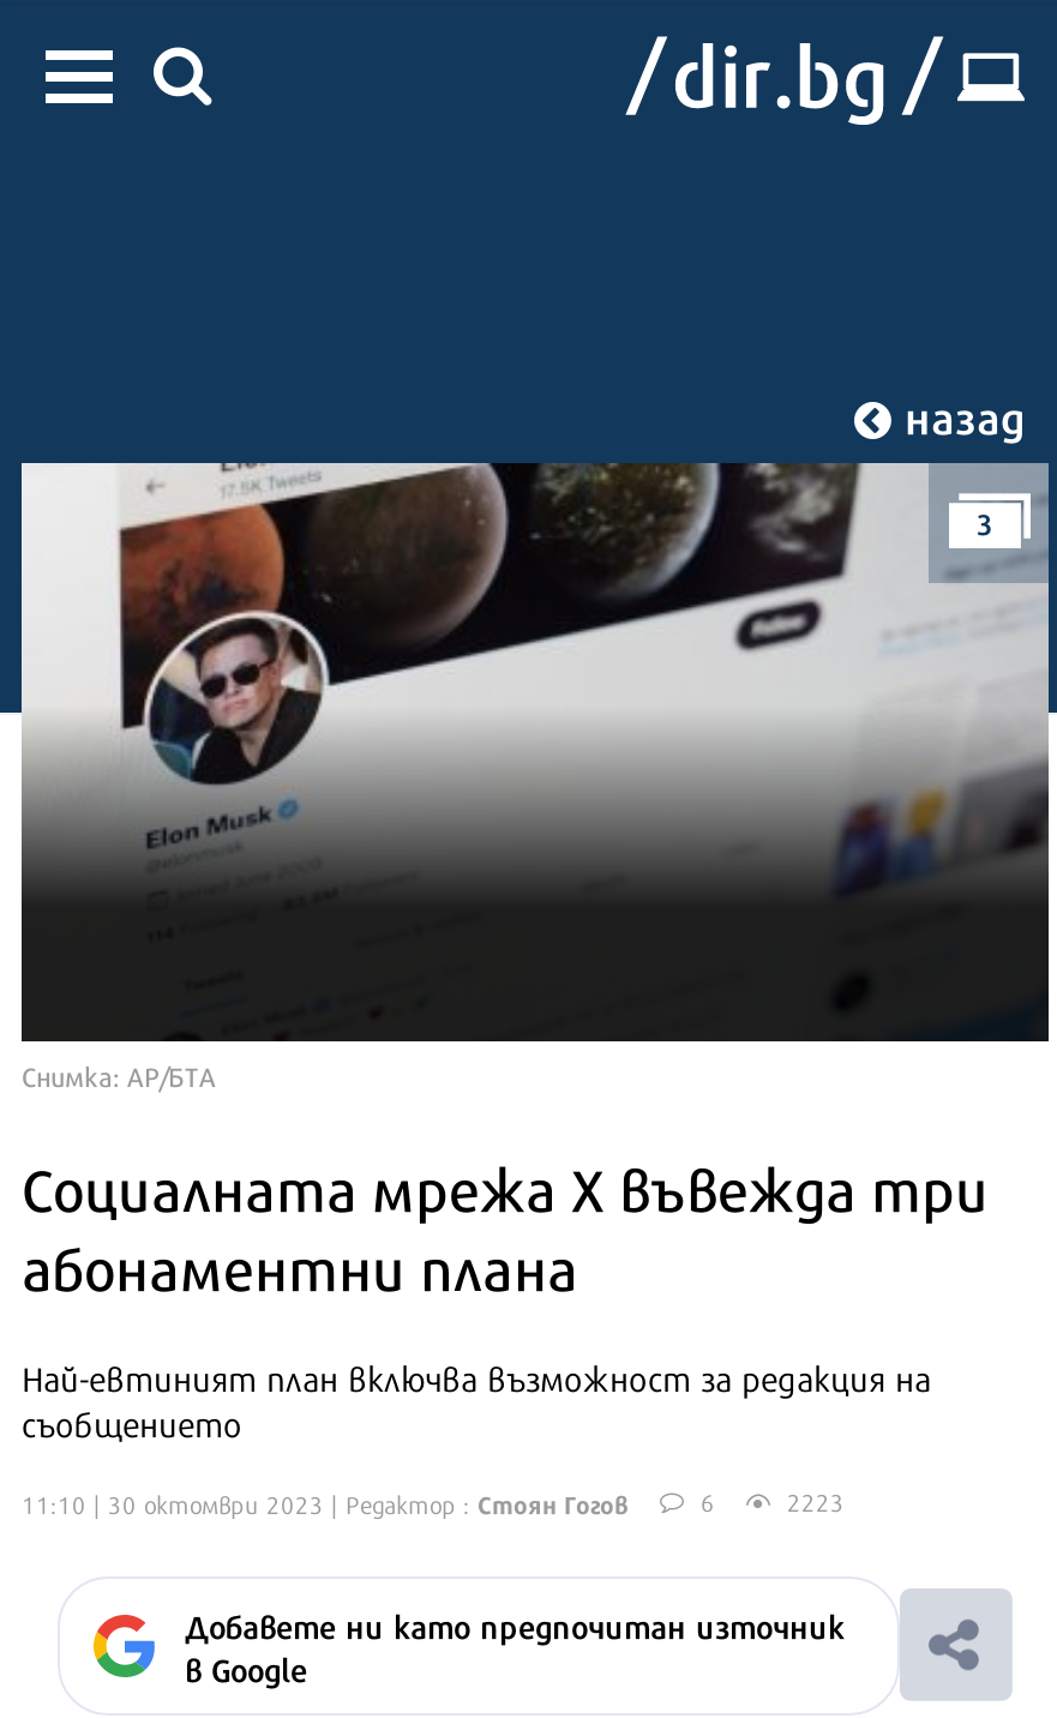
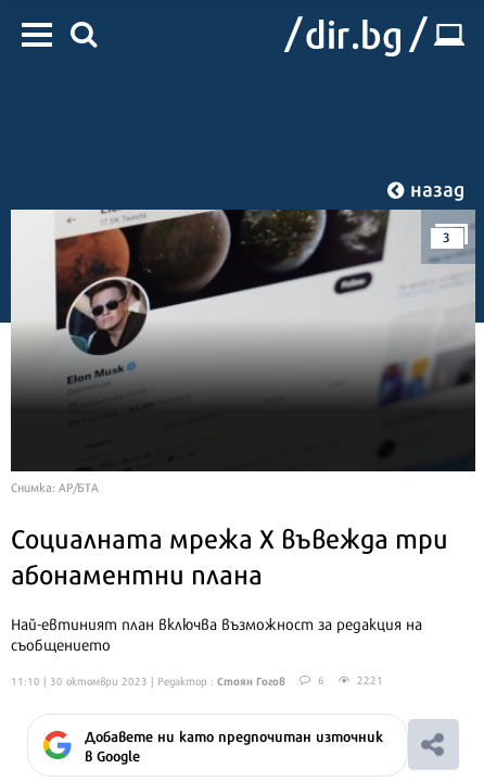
- 2223
+ 2221
